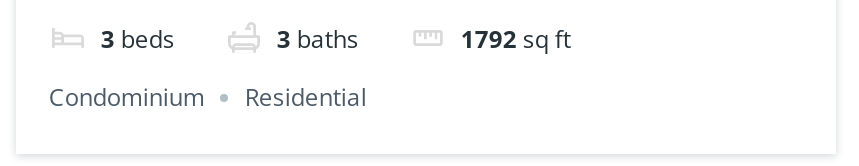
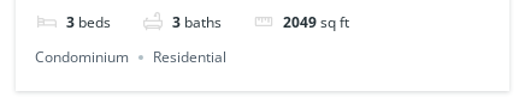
- 1792 sq ft
+ 2049 sq ft
